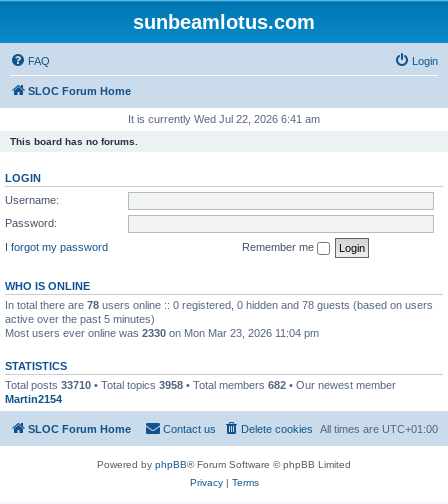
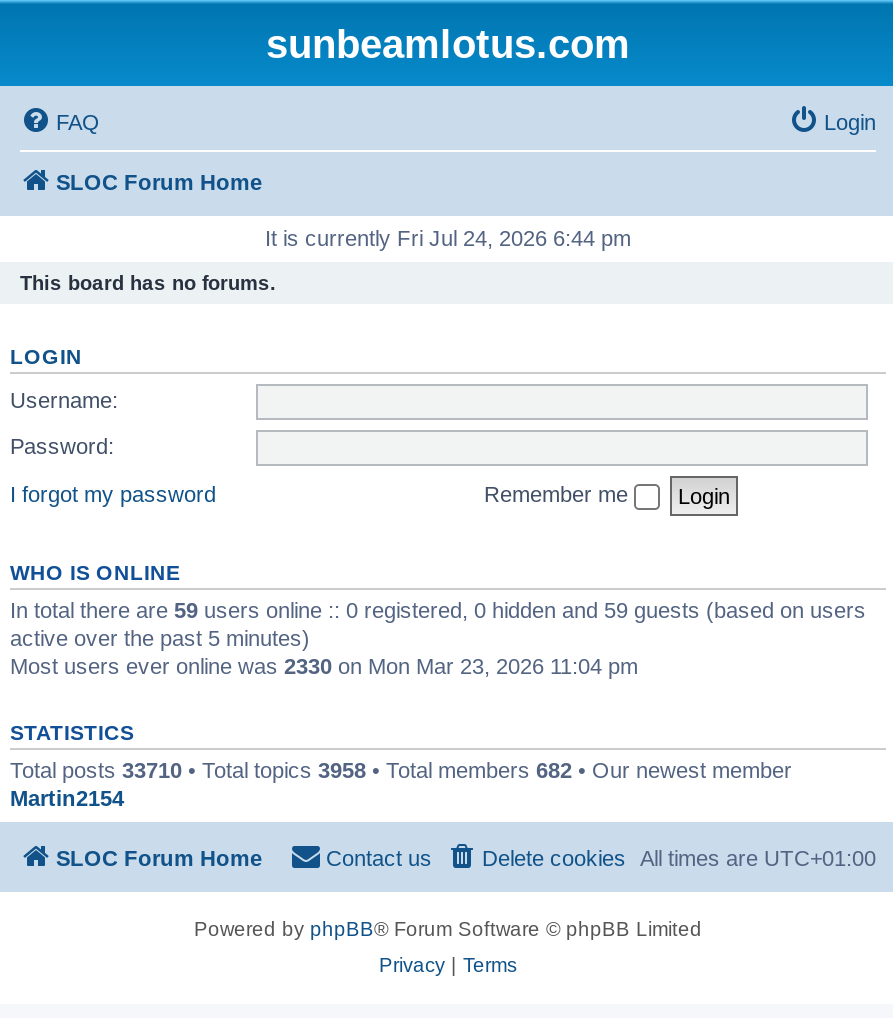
- It is currently Wed Jul 22, 2026 6:41 am
+ It is currently Fri Jul 24, 2026 6:44 pm

- In total there are 78 users online :: 0 registered, 0 hidden and 78 guests (based on users
+ In total there are 59 users online :: 0 registered, 0 hidden and 59 guests (based on users
